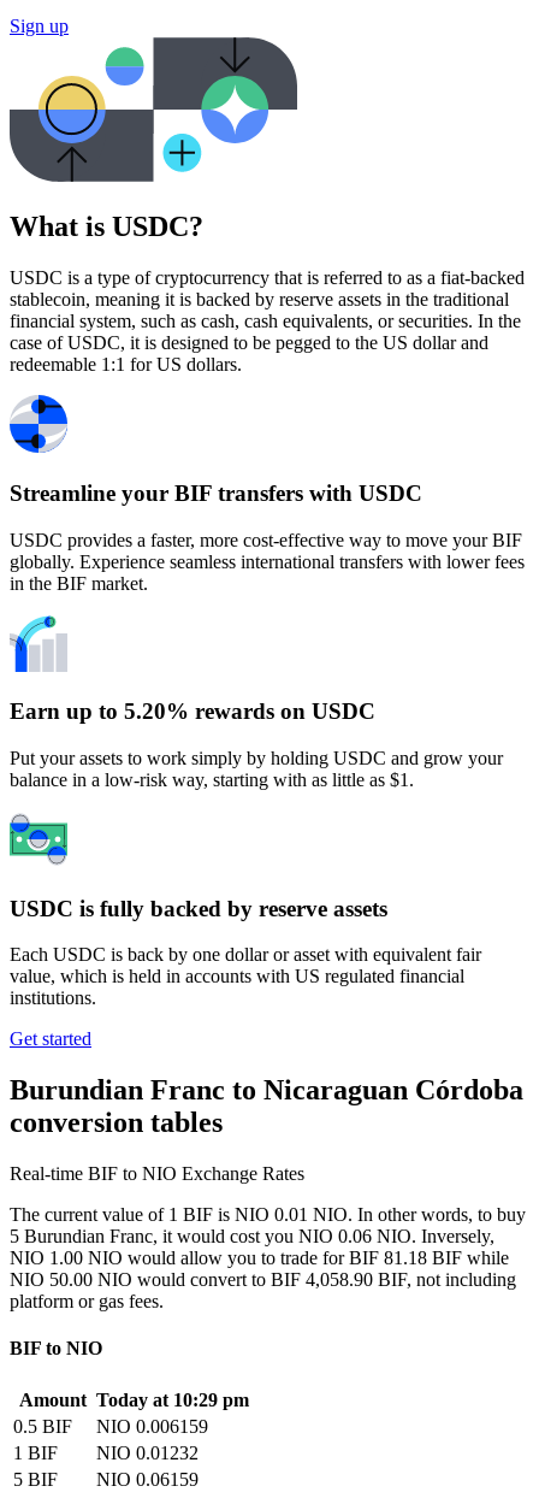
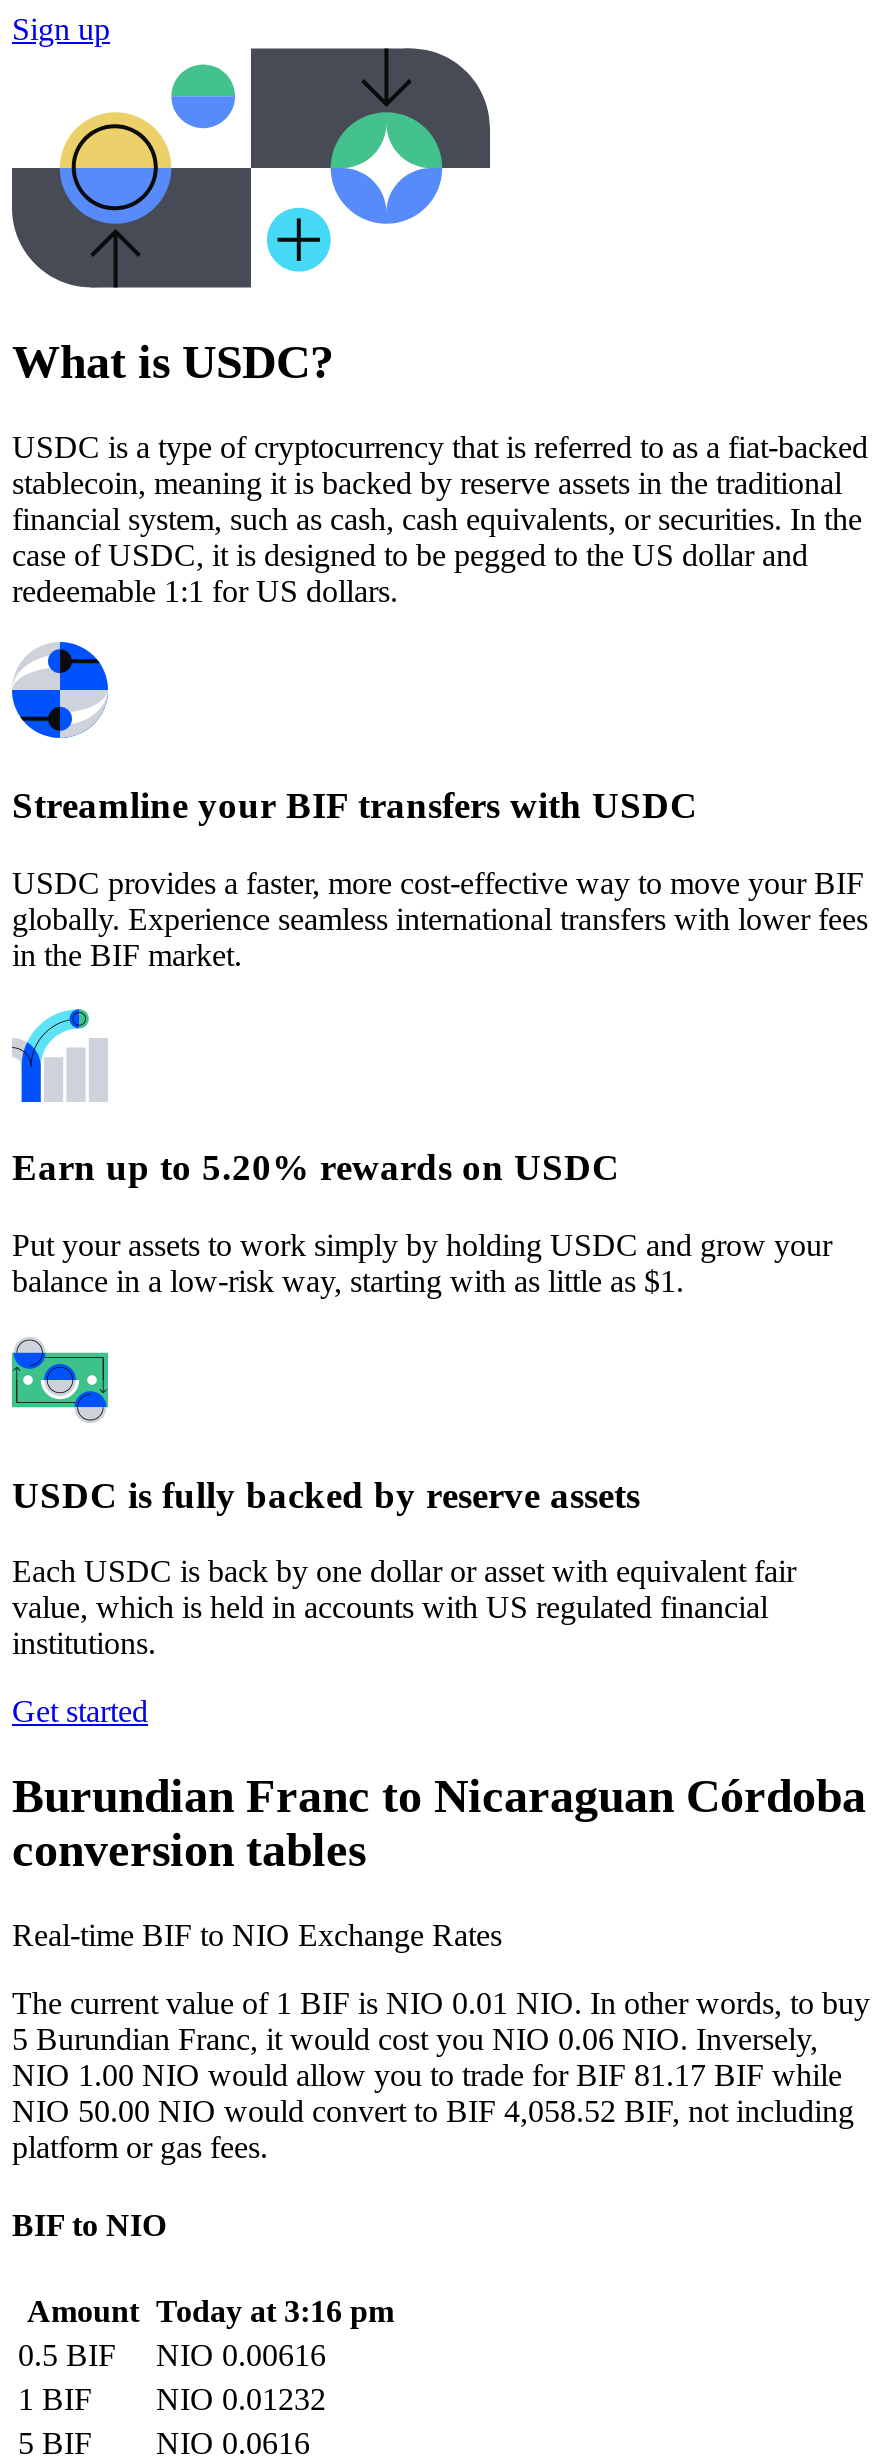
- NIO 1.00 NIO would allow you to trade for BIF 81.18 BIF while
+ NIO 1.00 NIO would allow you to trade for BIF 81.17 BIF while

- NIO 50.00 NIO would convert to BIF 4,058.90 BIF, not including
+ NIO 50.00 NIO would convert to BIF 4,058.52 BIF, not including

- Amount Today at 10:29 pm
+ Amount Today at 3:16 pm

- 0.5 BIF NIO 0.006159
+ 0.5 BIF NIO 0.00616

- 5 BIF NIO 0.06159
+ 5 BIF NIO 0.0616
